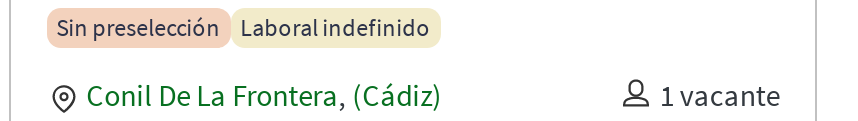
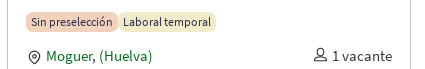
- Laboral indefinido
+ Laboral temporal

- Conil De La Frontera, (Cádiz)
+ Moguer, (Huelva)
